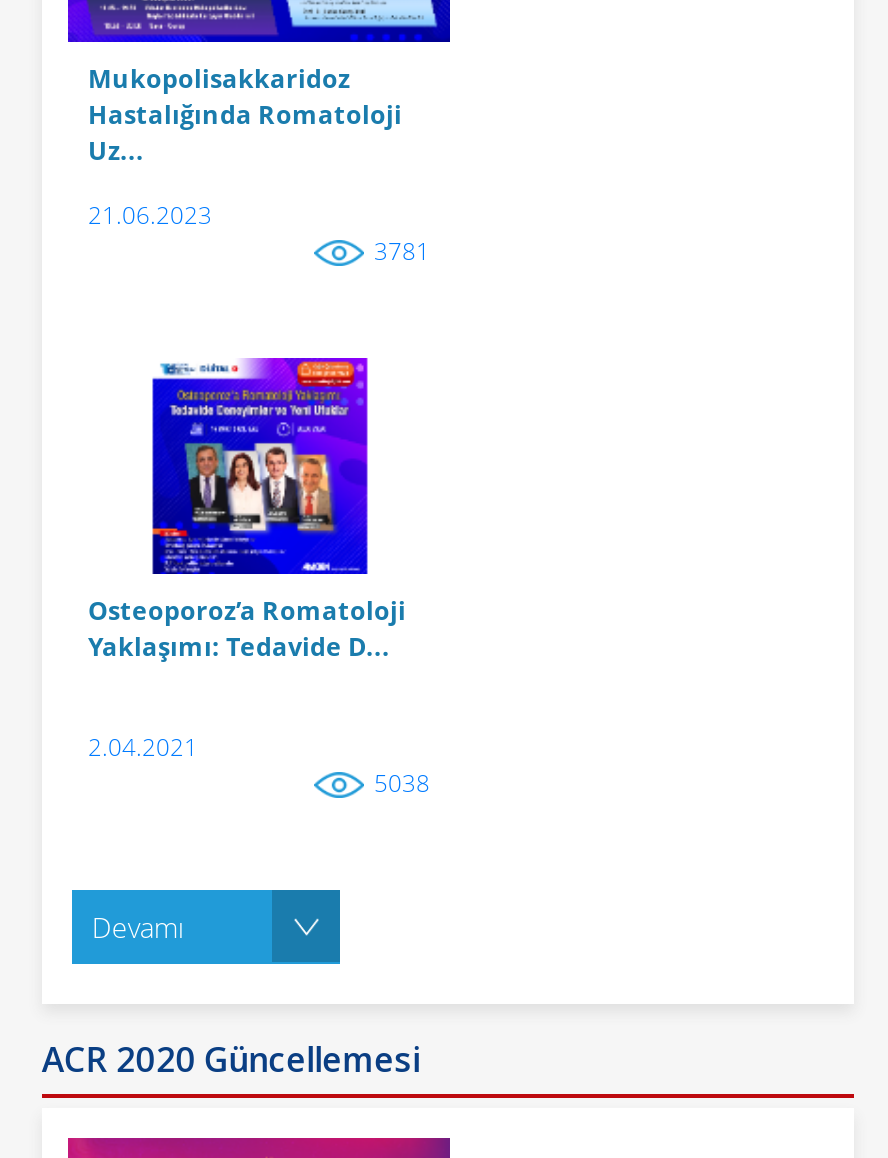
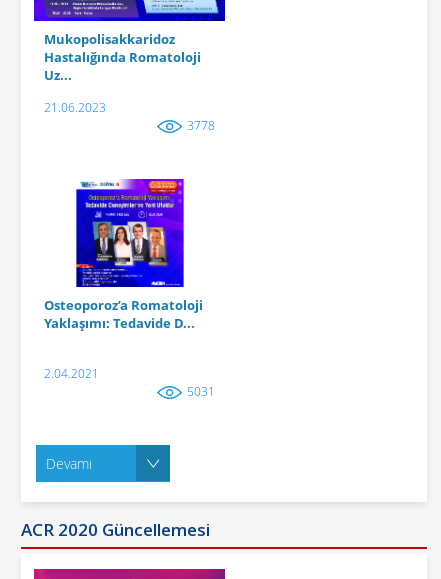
- 3781
+ 3778

- 5038
+ 5031
